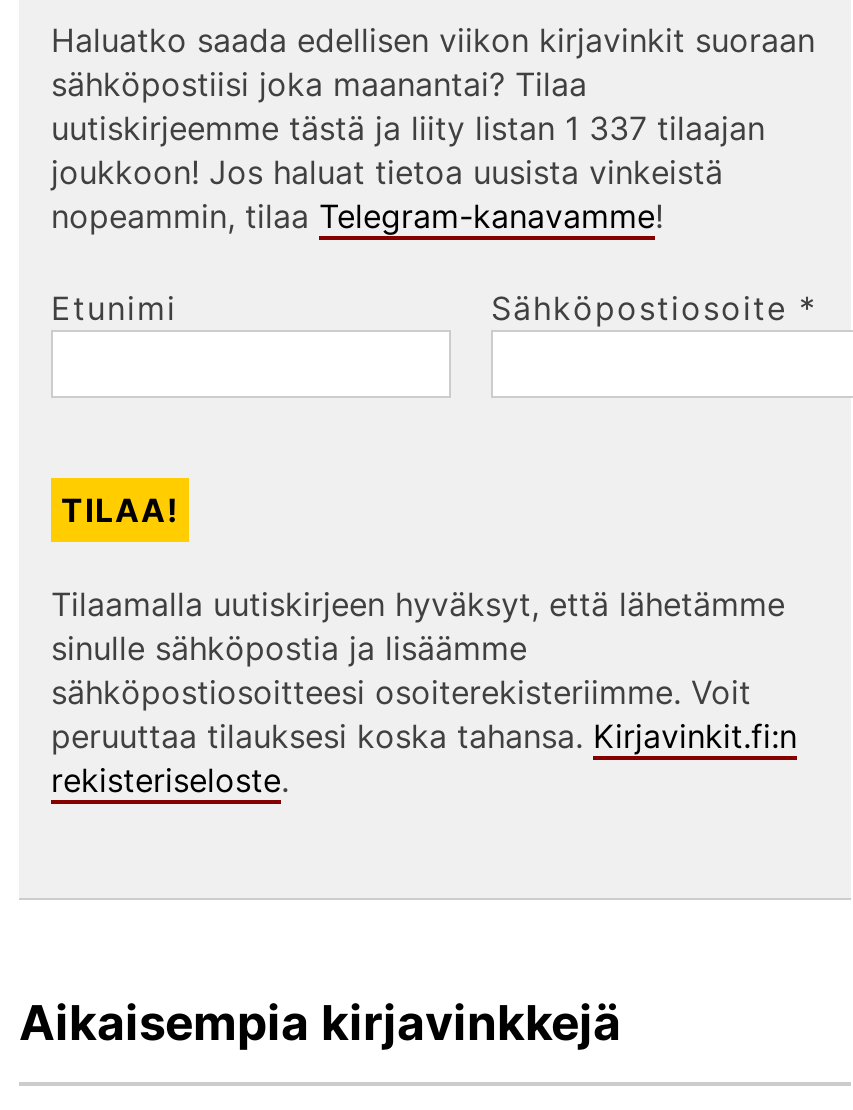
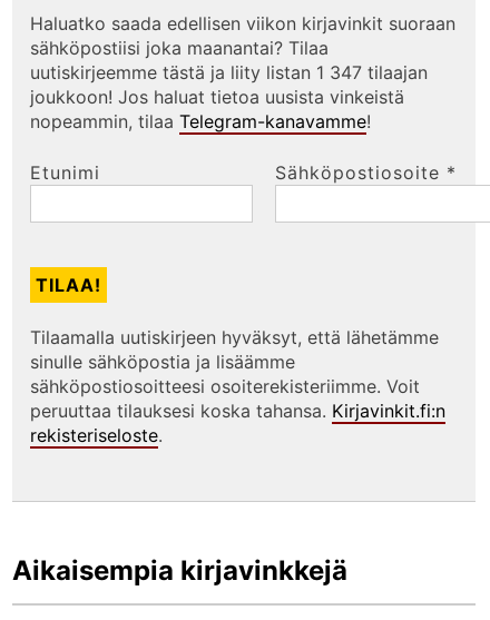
- uutiskirjeemme tästä ja liity listan 1 337 tilaajan
+ uutiskirjeemme tästä ja liity listan 1 347 tilaajan
